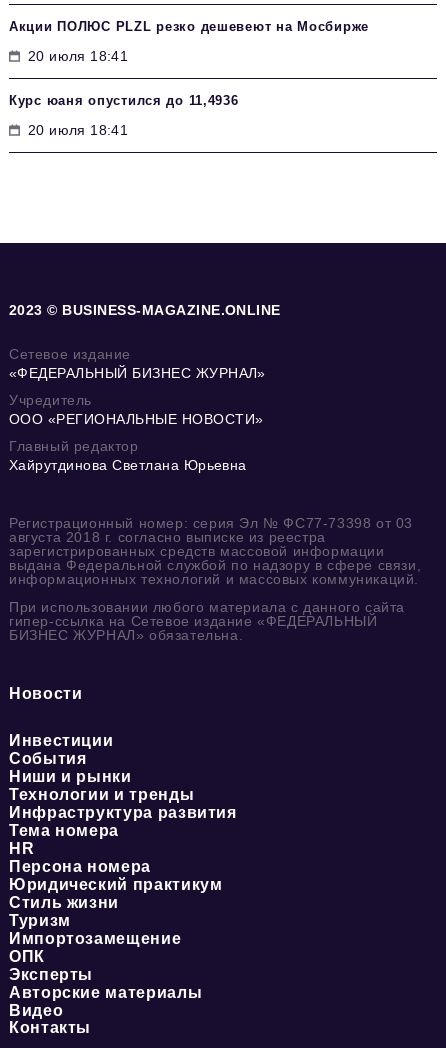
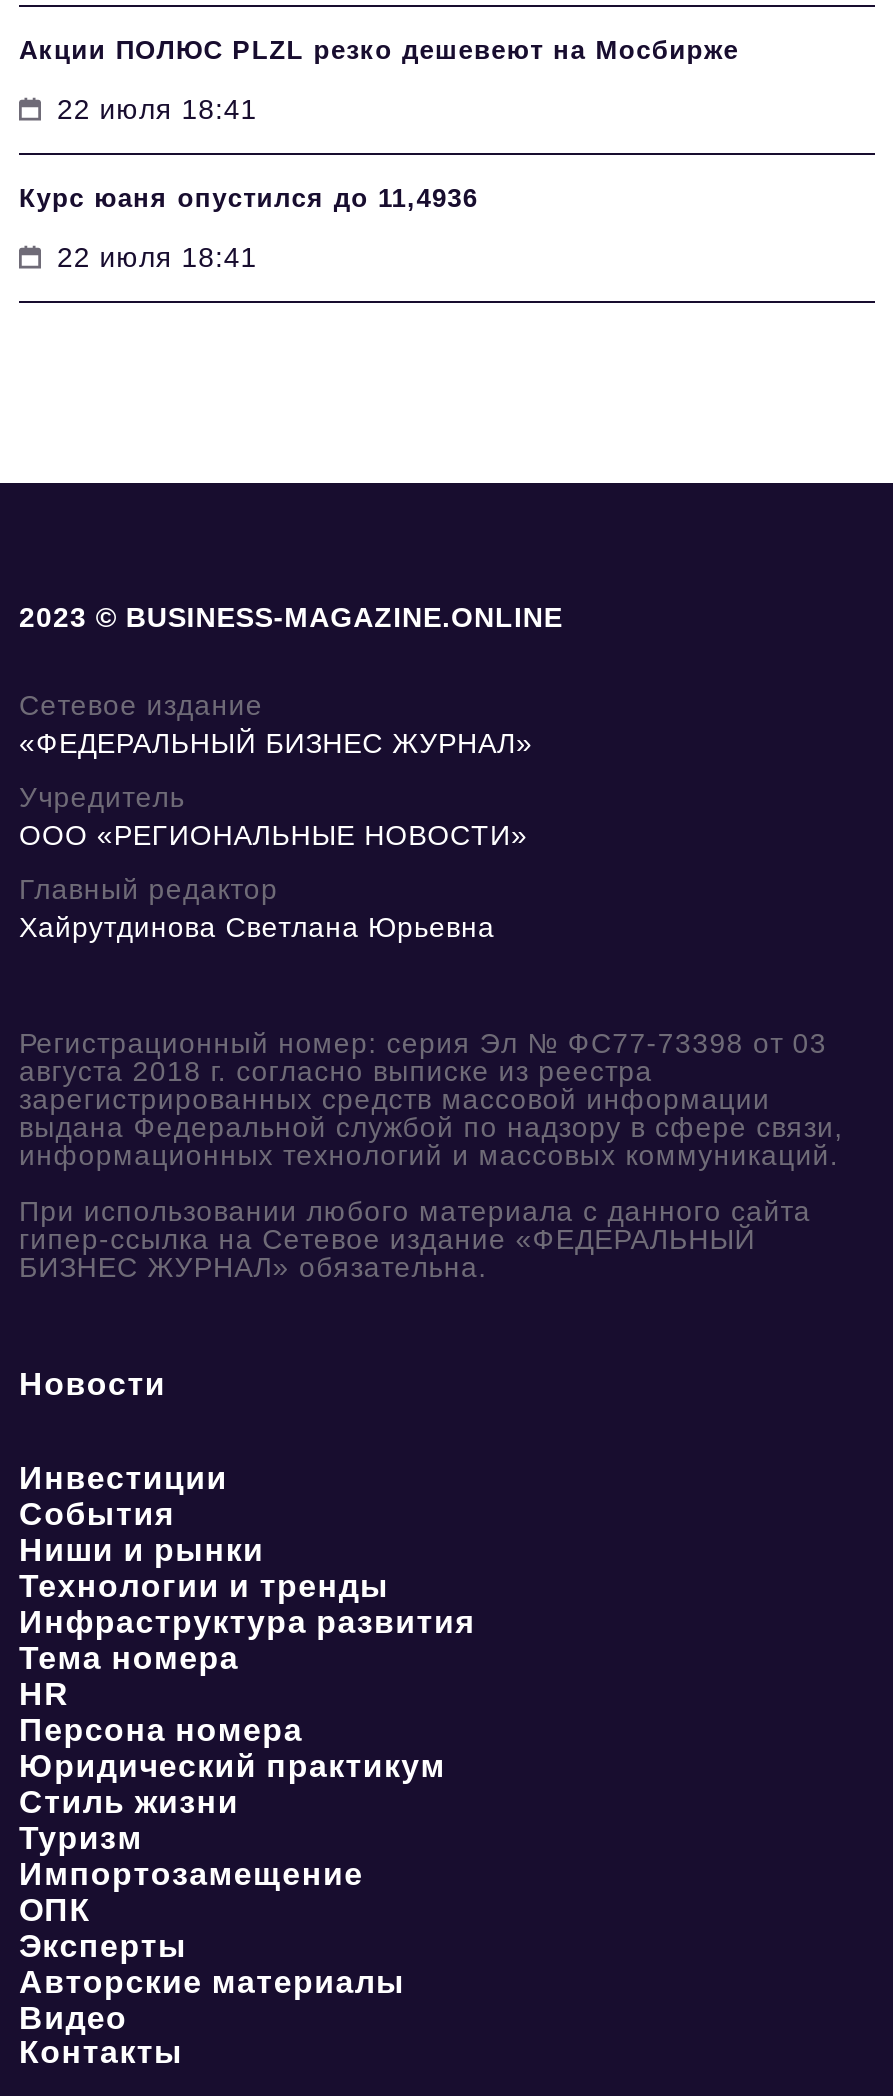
- 20 июля 18:41
+ 22 июля 18:41

- 20 июля 18:41
+ 22 июля 18:41
